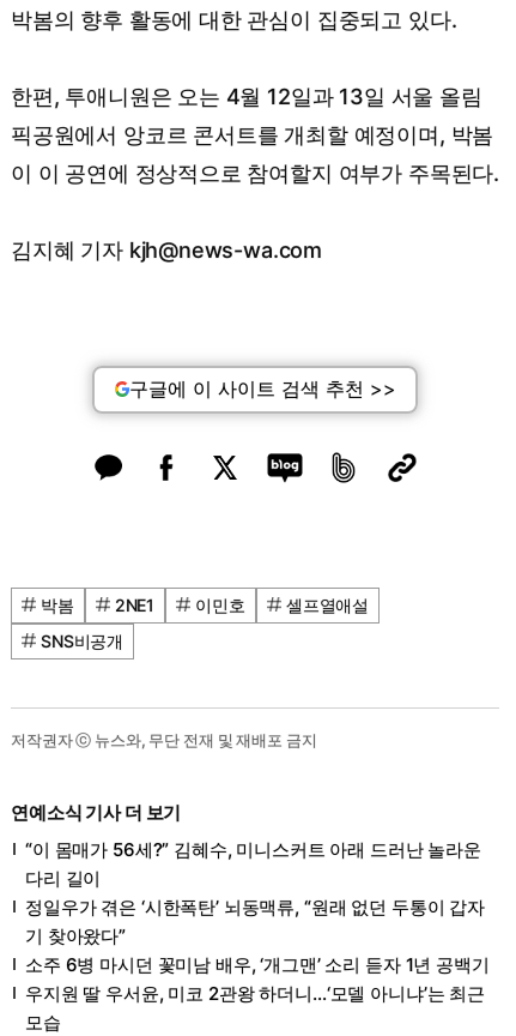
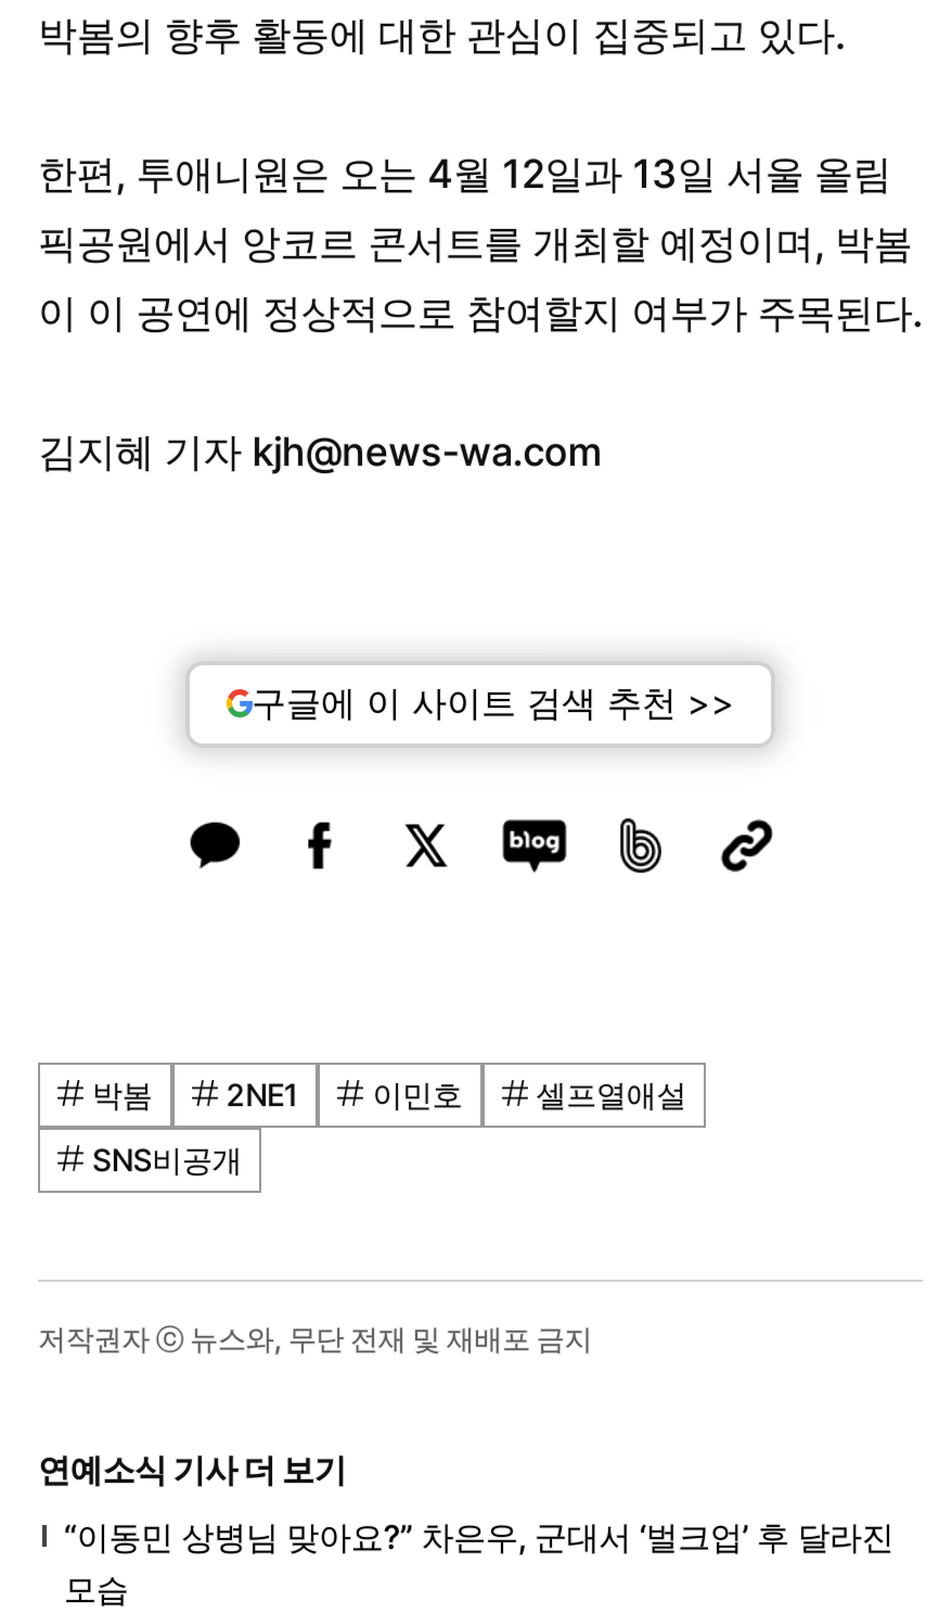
- “이 몸매가 56세?” 김혜수, 미니스커트 아래 드러난 놀라운
- 다리 길이
- 정일우가 겪은 ‘시한폭탄’ 뇌동맥류, “원래 없던 두통이 갑자
- 기 찾아왔다”
- 소주 6병 마시던 꽃미남 배우, ‘개그맨’ 소리 듣자 1년 공백기
- 우지원 딸 우서윤, 미코 2관왕 하더니…‘모델 아니냐’는 최근
+ “이동민 상병님 맞아요?” 차은우, 군대서 ‘벌크업’ 후 달라진
